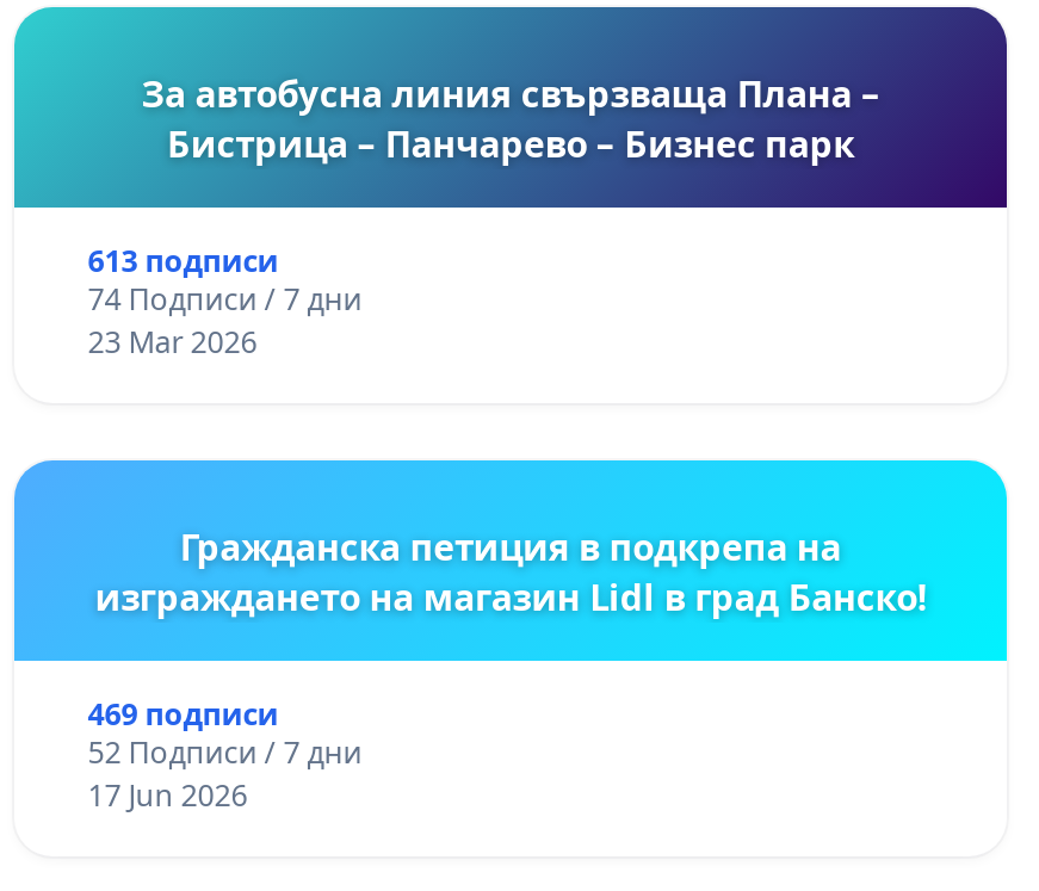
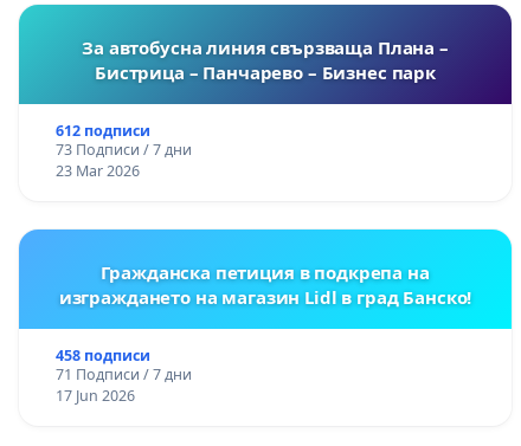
- 613 подписи
+ 612 подписи

- 74 Подписи / 7 дни
+ 73 Подписи / 7 дни

- 469 подписи
+ 458 подписи

- 52 Подписи / 7 дни
+ 71 Подписи / 7 дни
